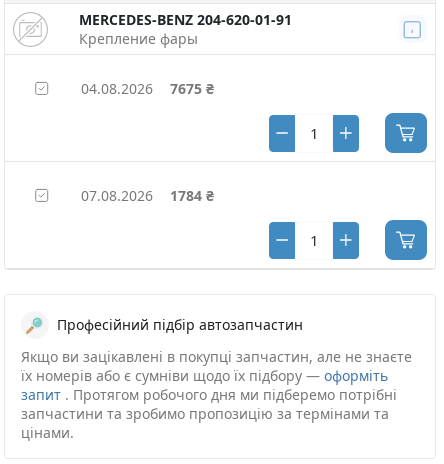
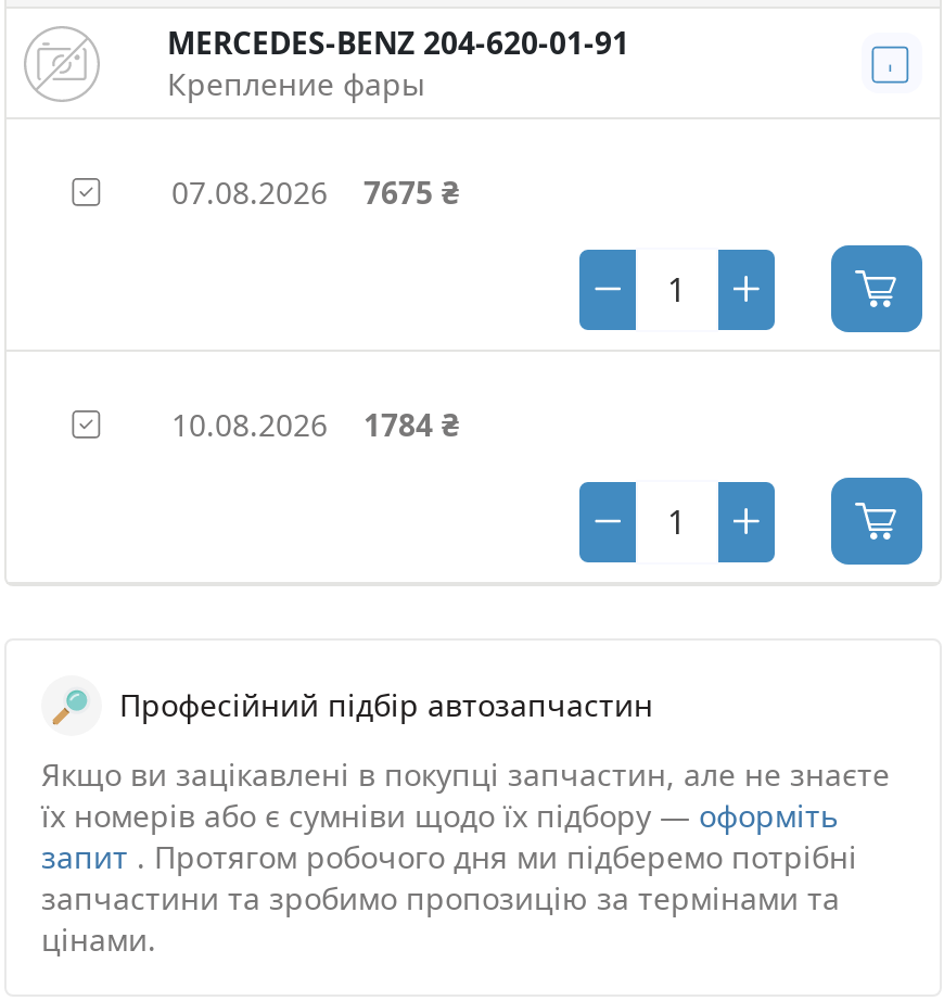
- 04.08.2026 7675 ₴
+ 07.08.2026 7675 ₴

- 07.08.2026 1784 ₴
+ 10.08.2026 1784 ₴
